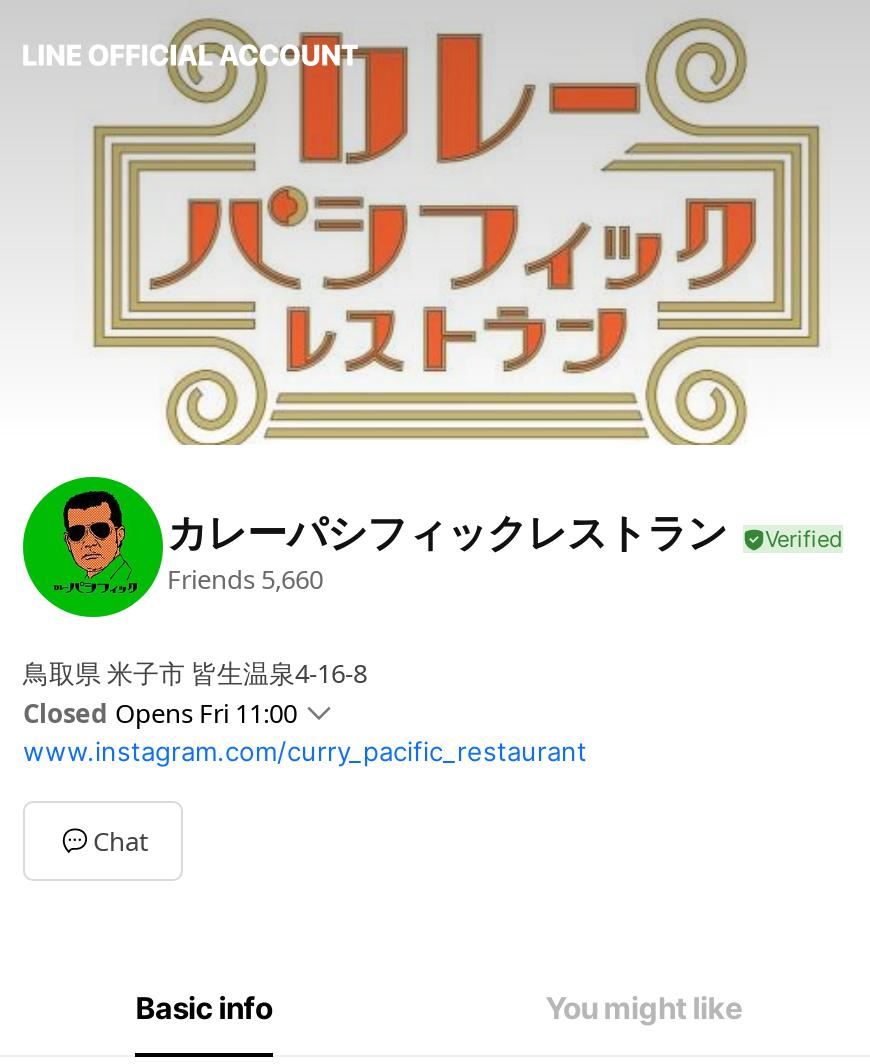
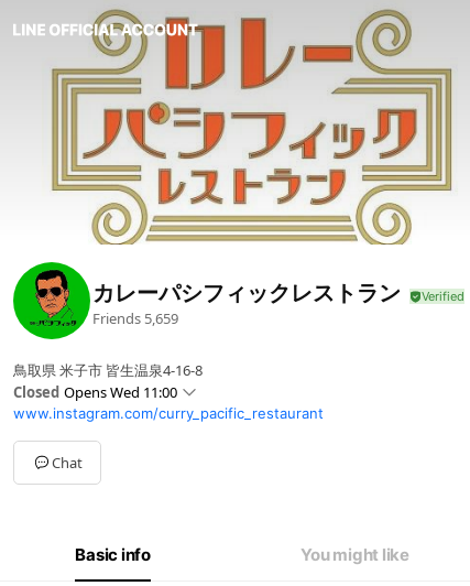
- Friends 5,660
+ Friends 5,659

- Closed Opens Fri 11:00
+ Closed Opens Wed 11:00
